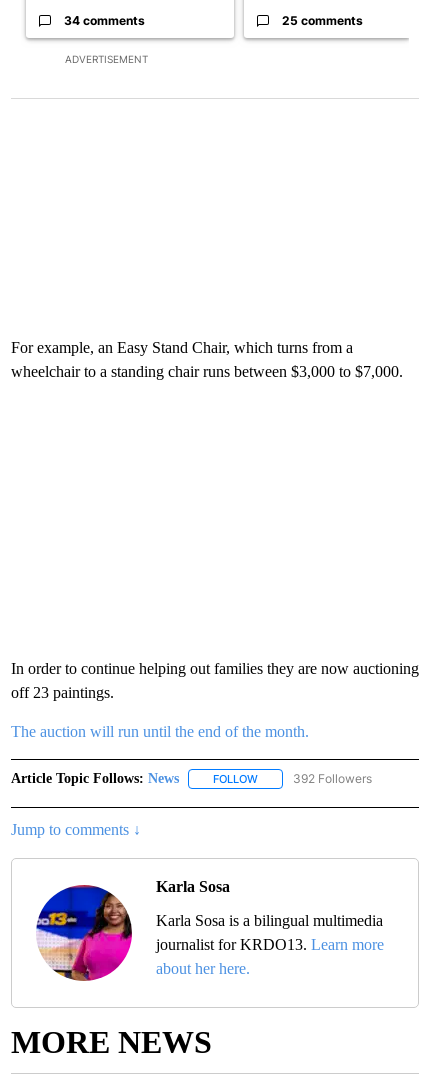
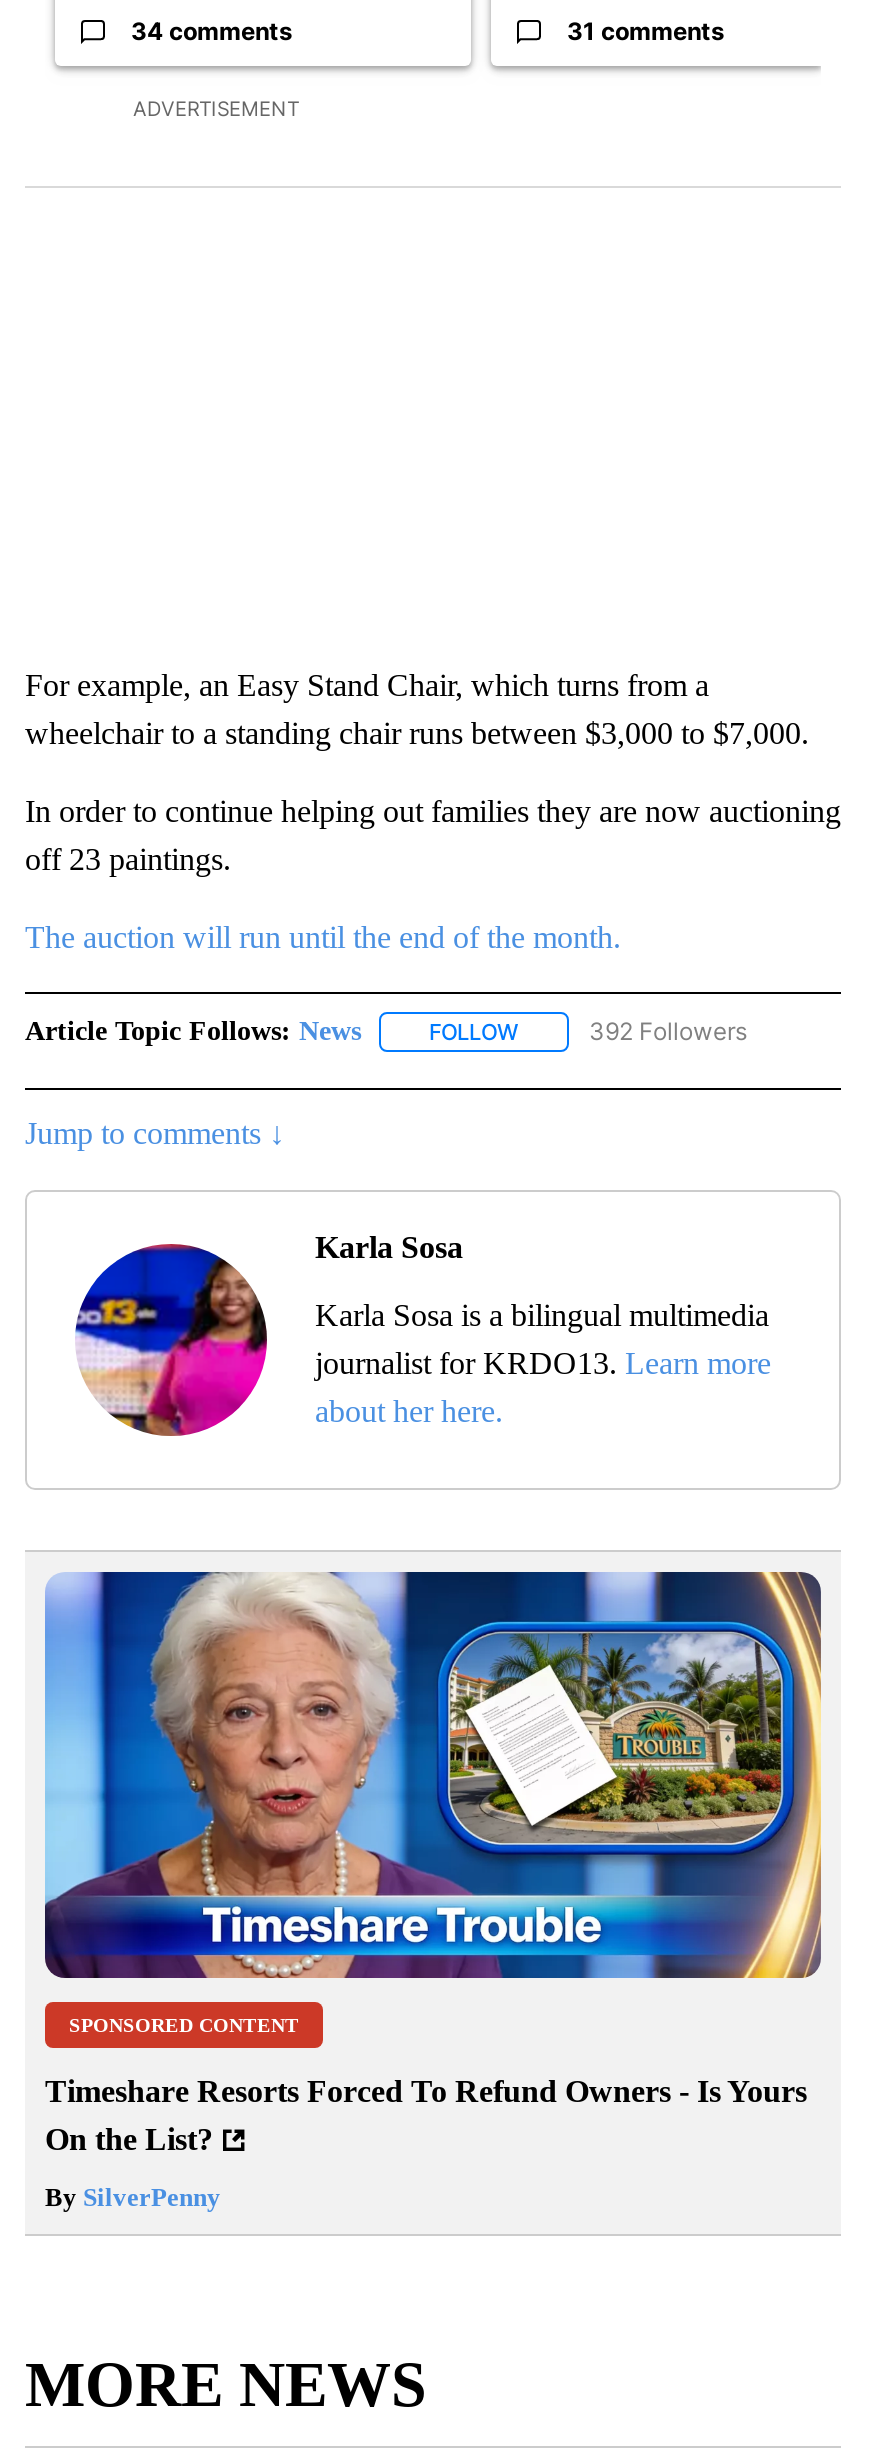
- 25 comments
+ 31 comments

moved up: [image] | In order to continue helping out families they are now auctioning | off 23 paintings. | ... | journalist for KRDO13. Learn more | about her here.

+ [image]
+ SPONSORED CONTENT
+ Timeshare Resorts Forced To Refund Owners - Is Yours
+ On the List?
+ By SilverPenny
